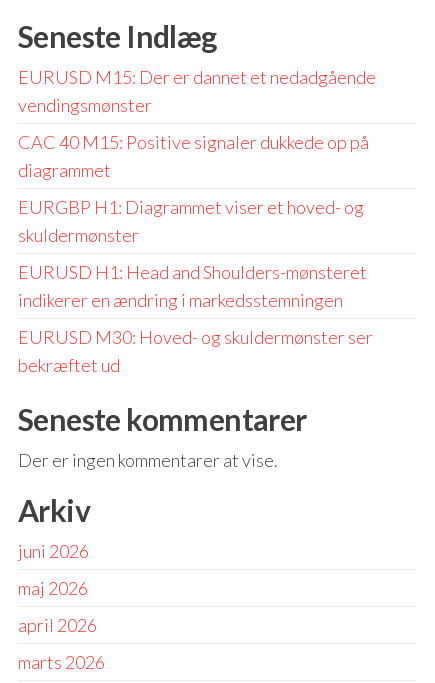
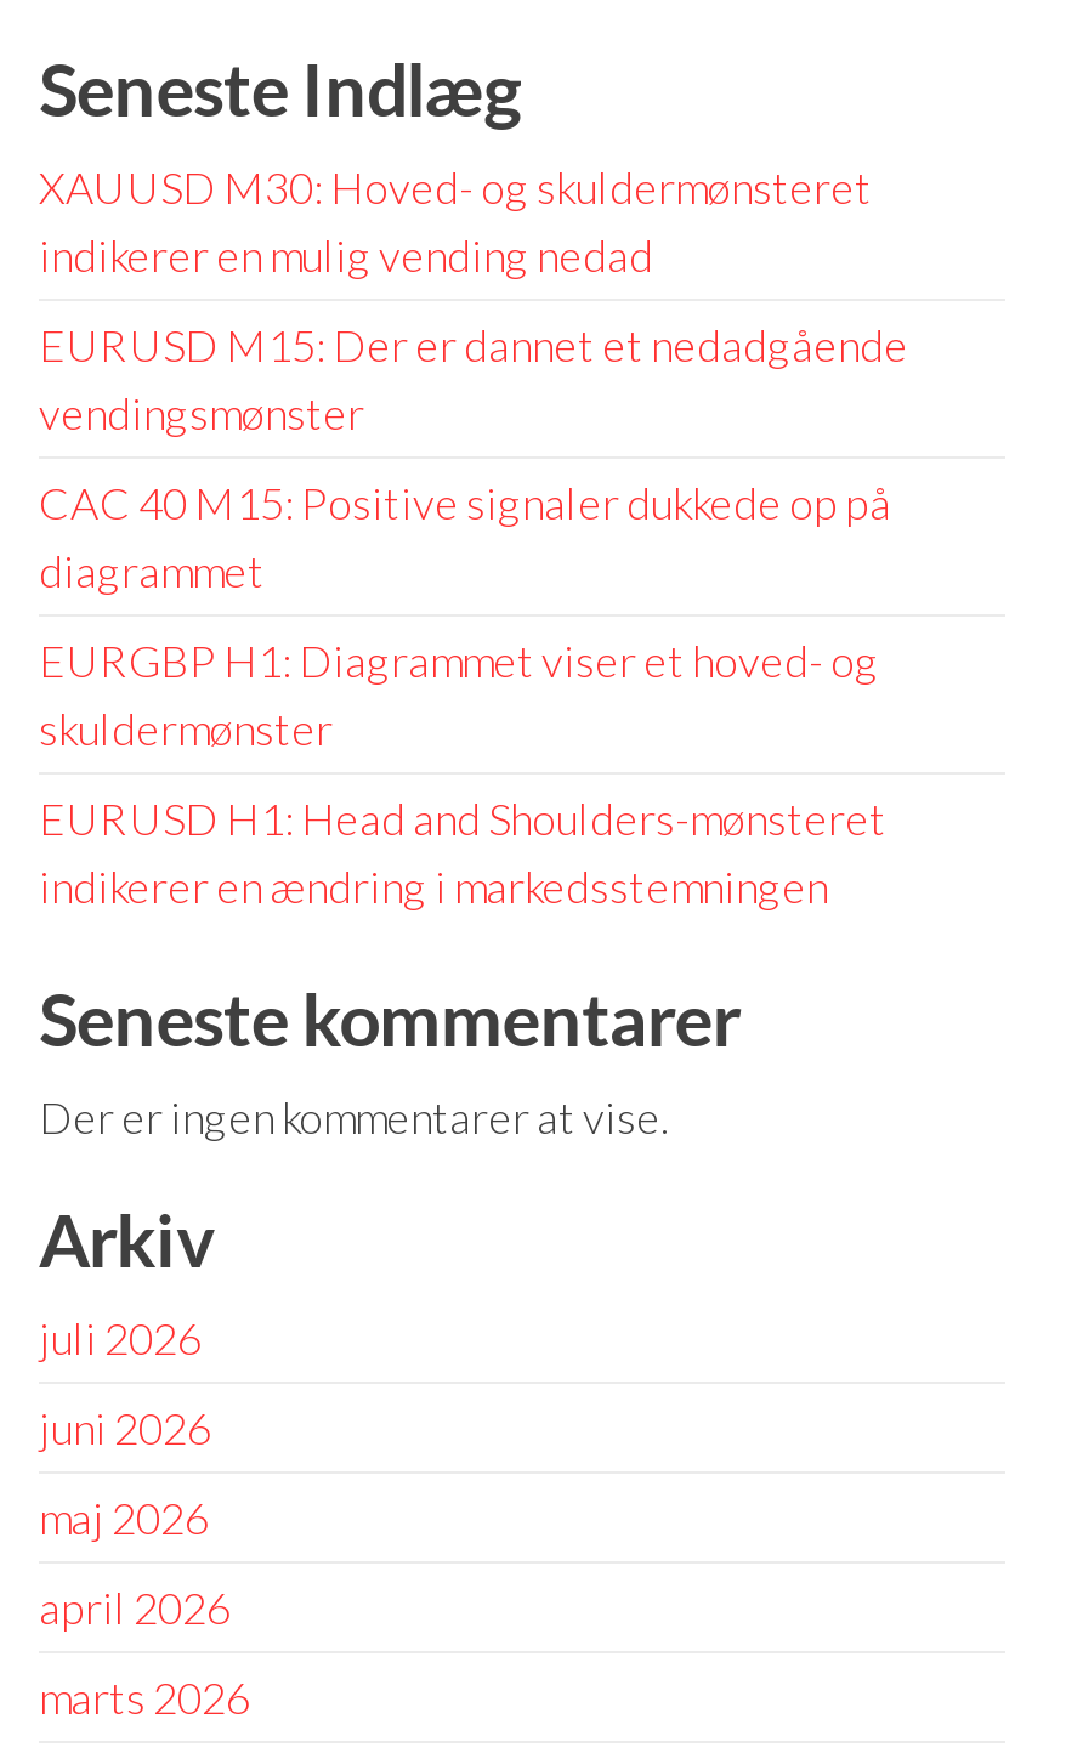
+ XAUUSD M30: Hoved- og skuldermønsteret
+ indikerer en mulig vending nedad

moved down: EURUSD M15: Der er dannet et nedadgående | vendingsmønster | CAC 40 M15: Positive signaler dukkede op på | diagrammet | EURGBP H1: Diagrammet viser et hoved- og | skuldermønster | EURUSD H1: Head and Shoulders-mønsteret | indikerer en ændring i markedsstemningen

- EURUSD M30: Hoved- og skuldermønster ser
- bekræftet ud

+ juli 2026
